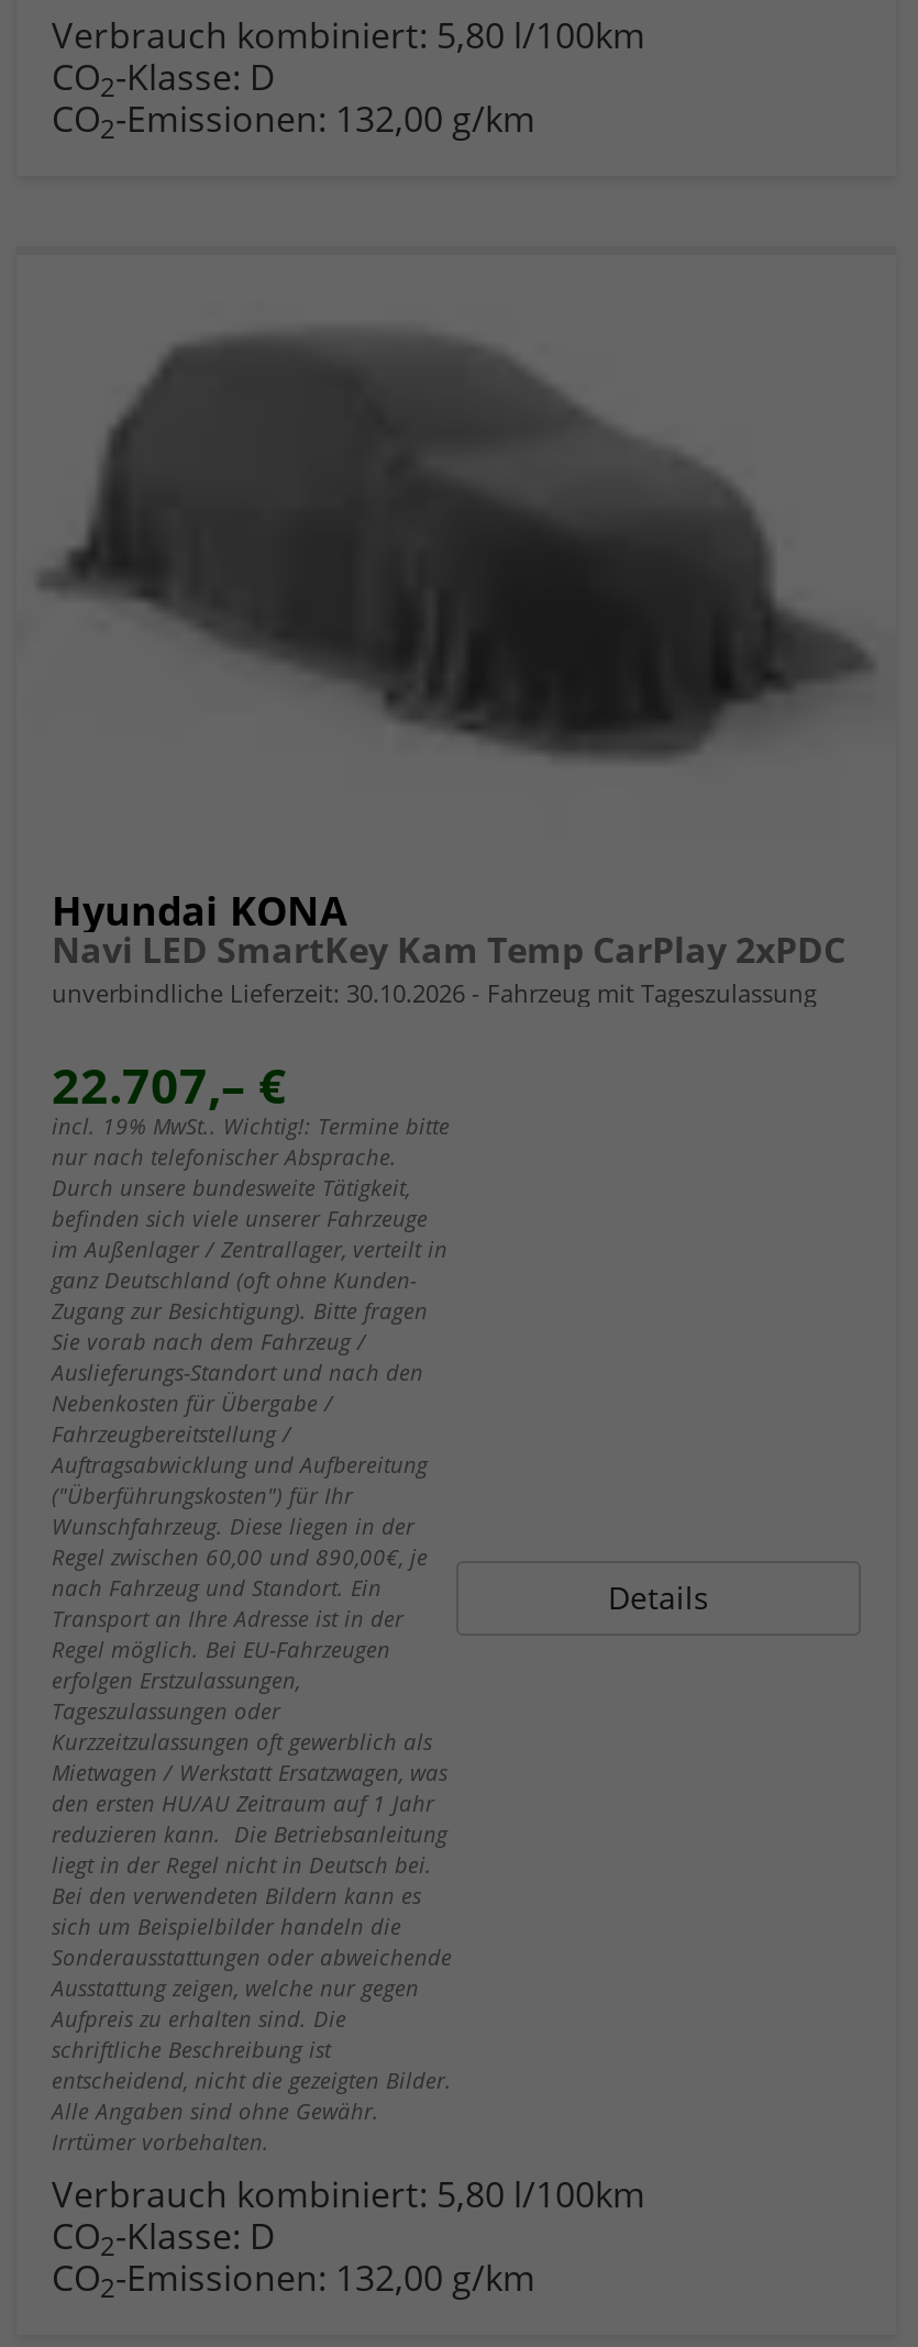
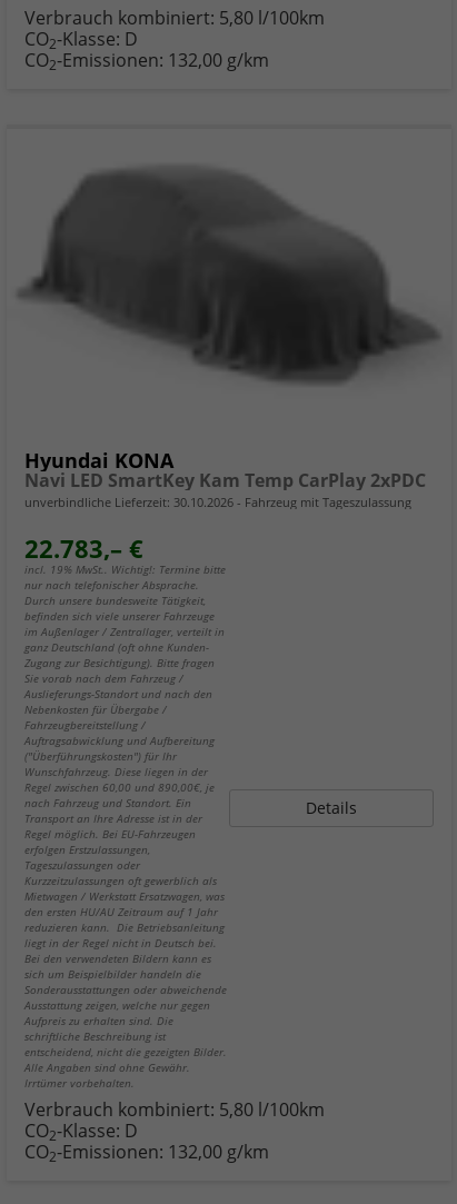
- 22.707,– €
+ 22.783,– €
